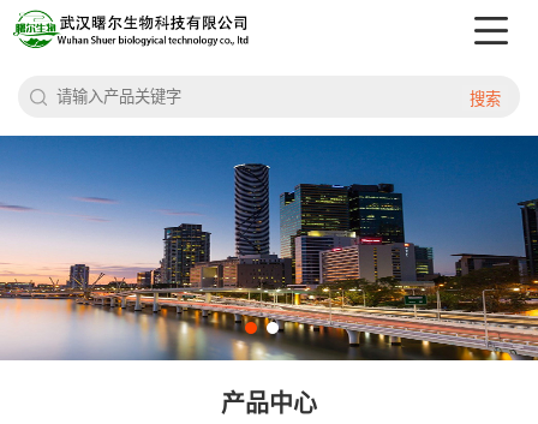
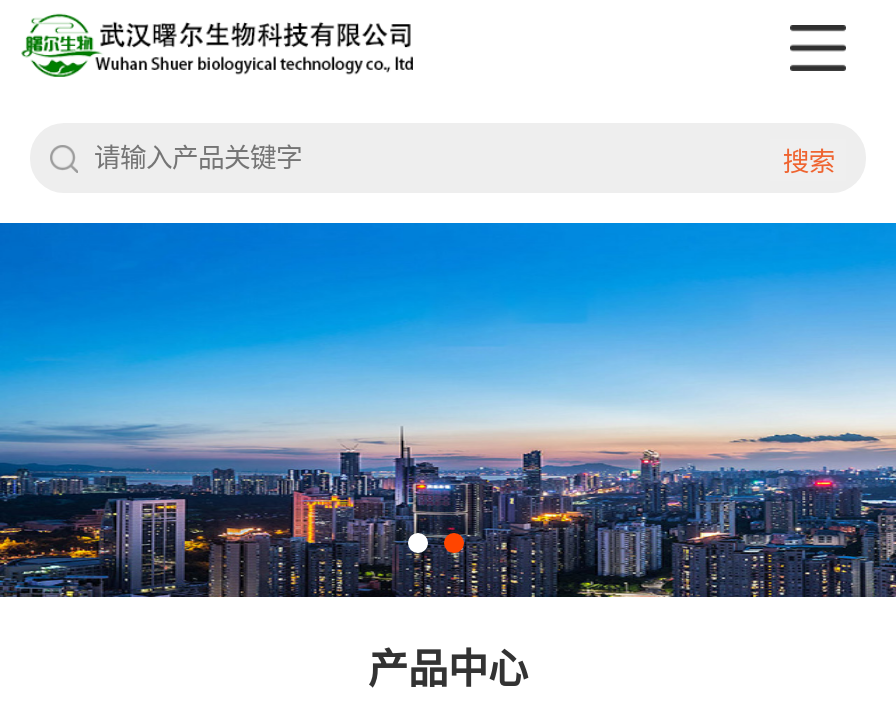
- [image]
+ [image]
